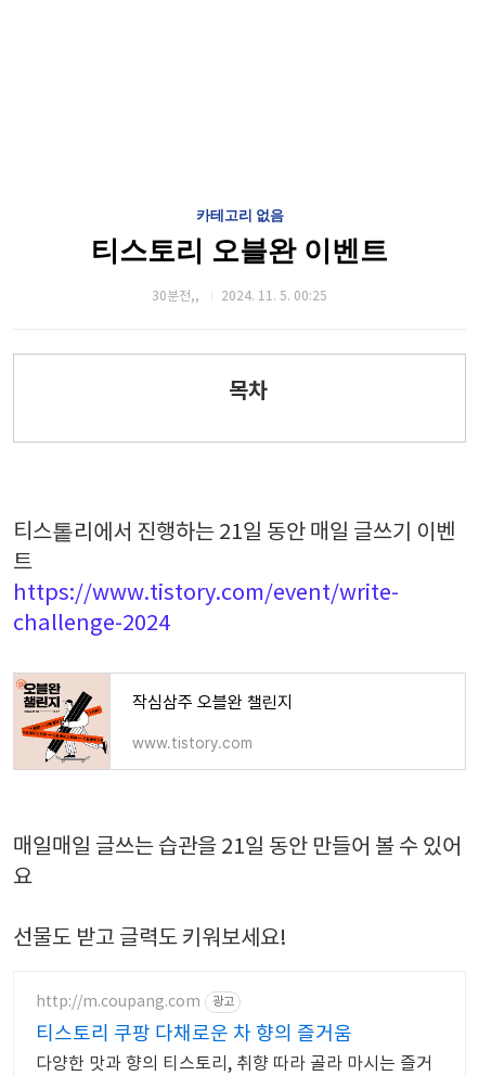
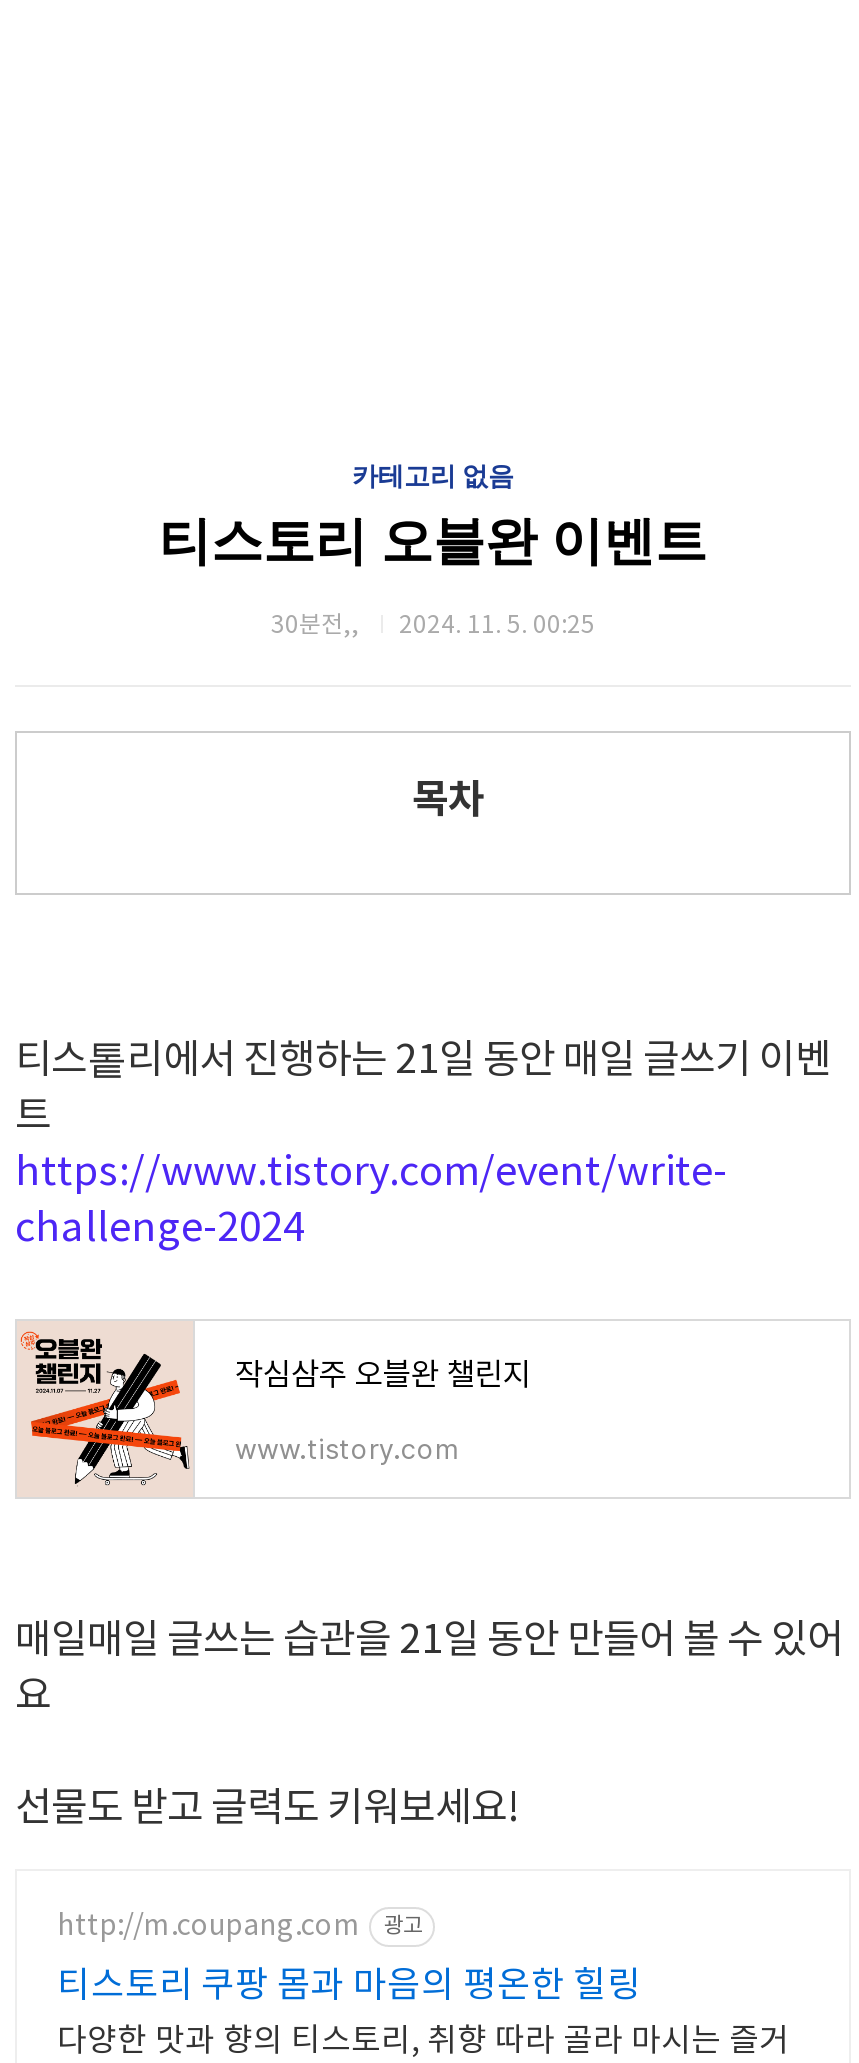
- 티스토리 쿠팡 다채로운 차 향의 즐거움
+ 티스토리 쿠팡 몸과 마음의 평온한 힐링
